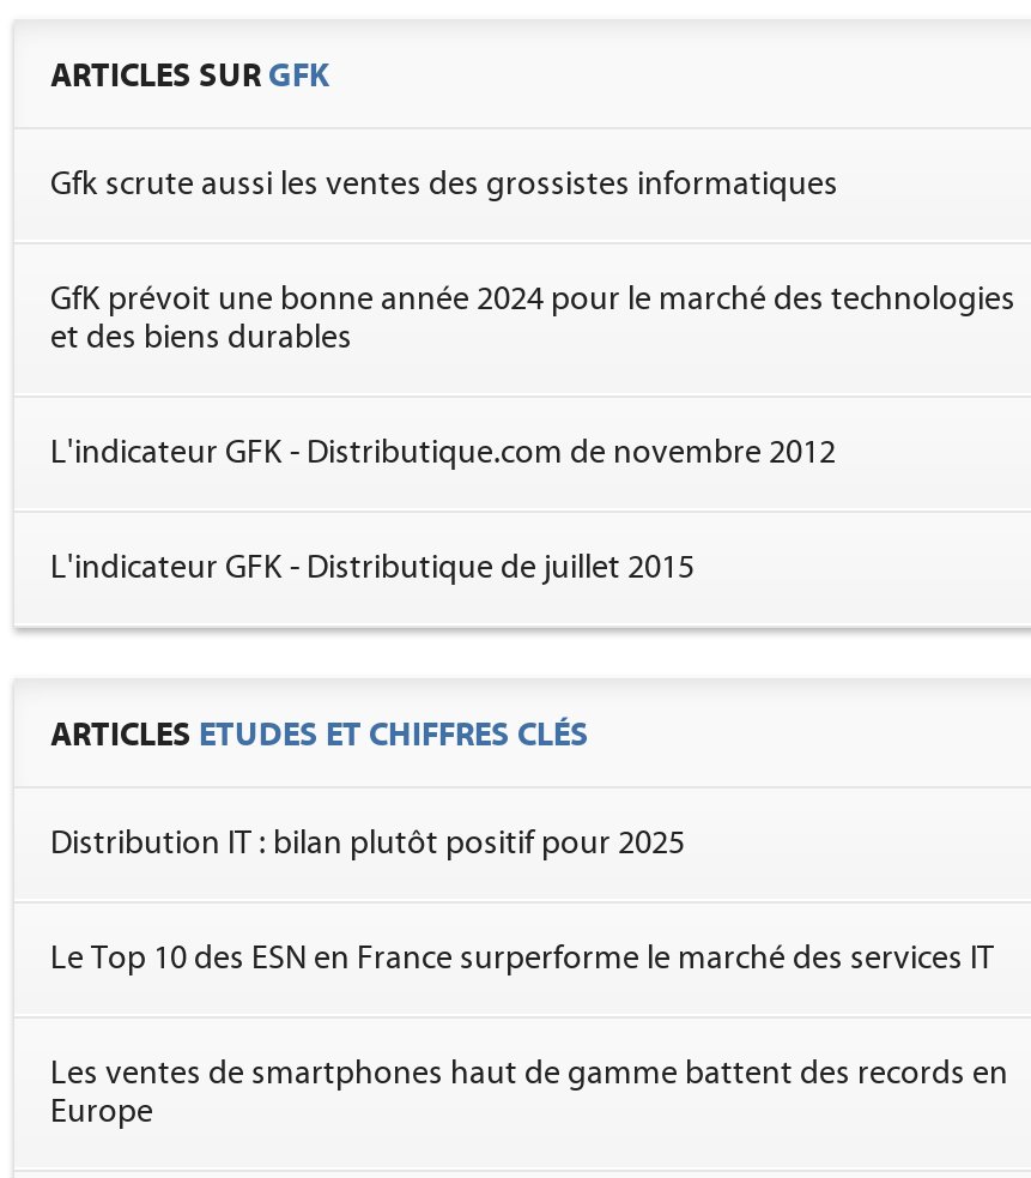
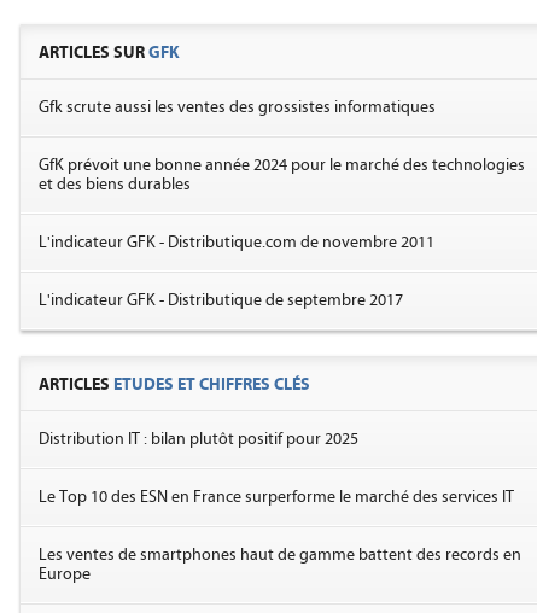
- L'indicateur GFK - Distributique.com de novembre 2012
+ L'indicateur GFK - Distributique.com de novembre 2011

- L'indicateur GFK - Distributique de juillet 2015
+ L'indicateur GFK - Distributique de septembre 2017
